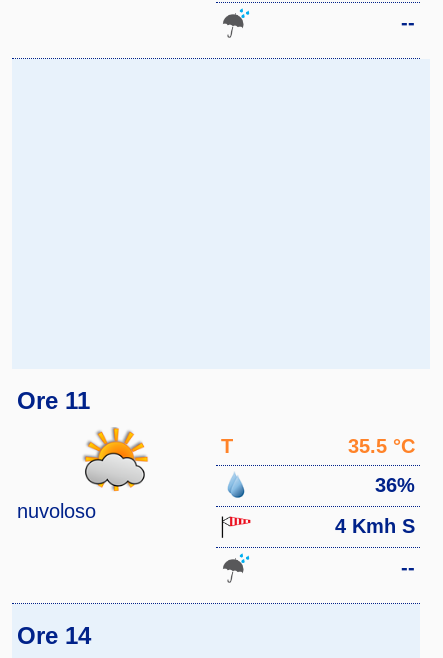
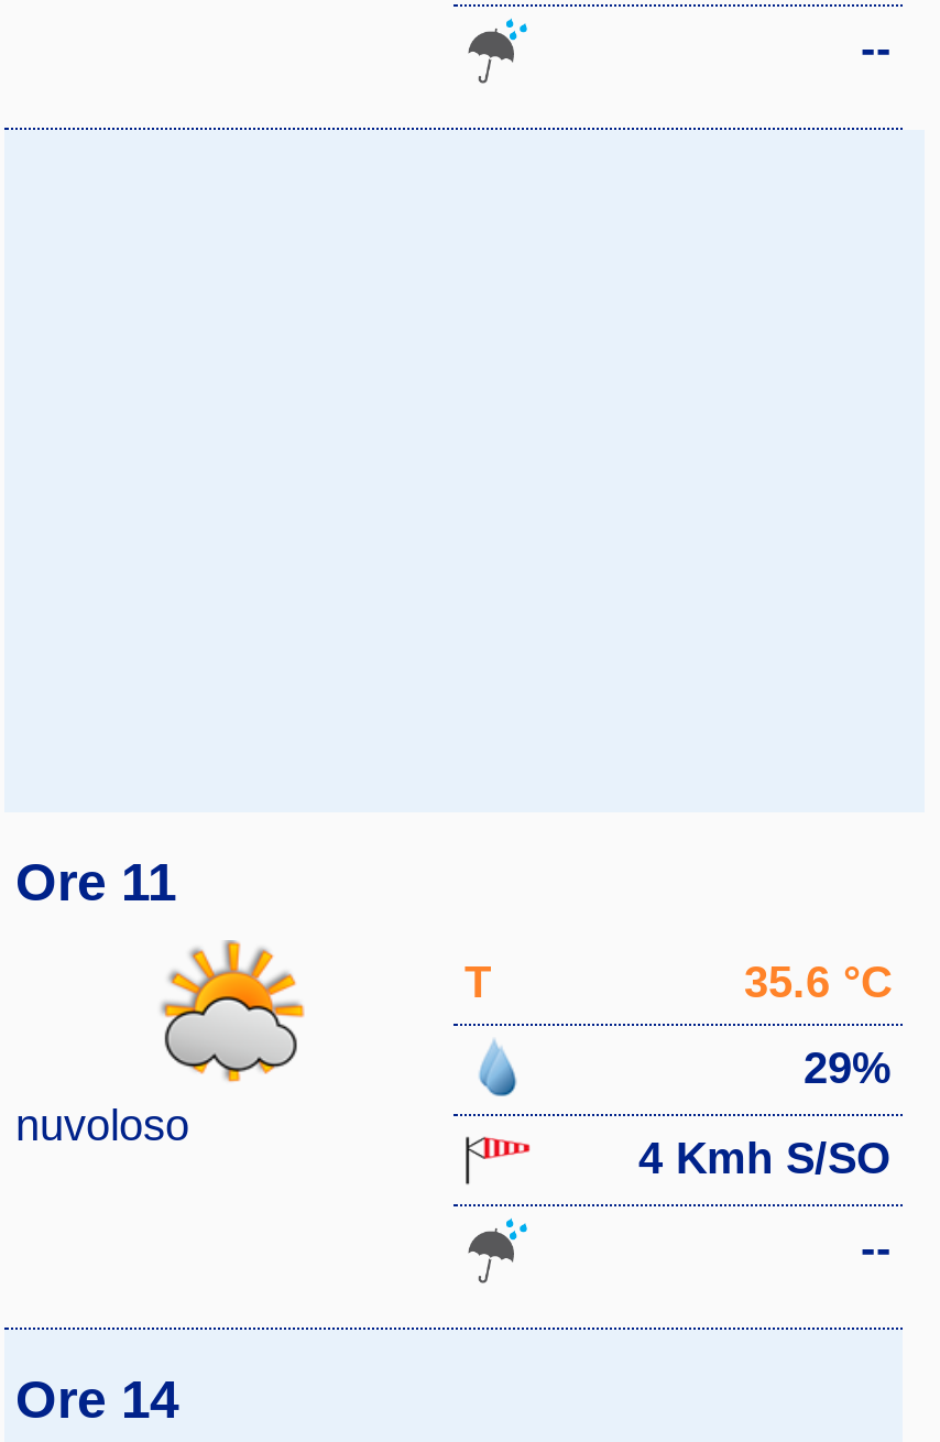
- 35.5 °C
+ 35.6 °C

- 36%
+ 29%

- 4 Kmh S
+ 4 Kmh S/SO
